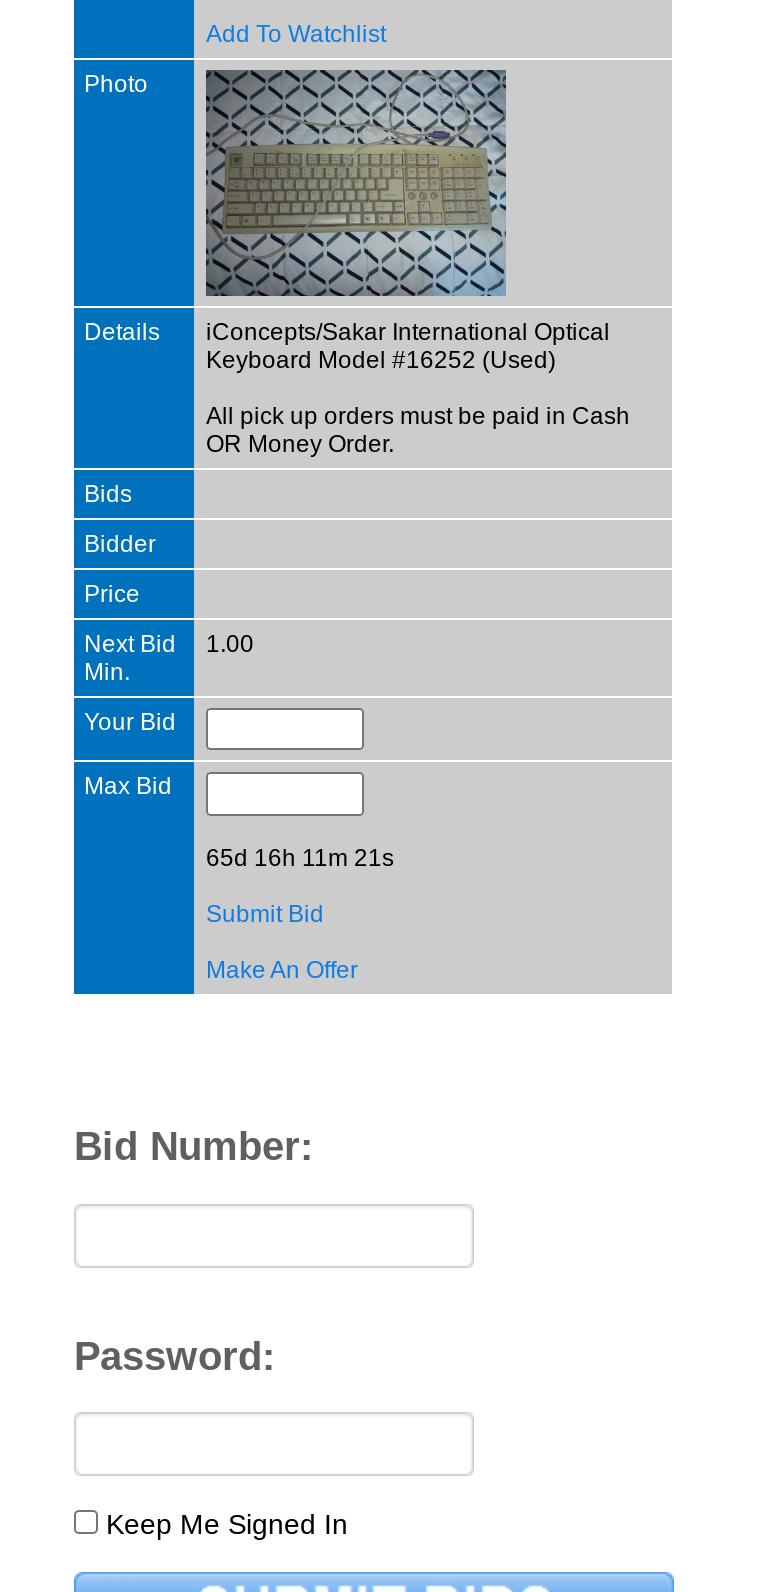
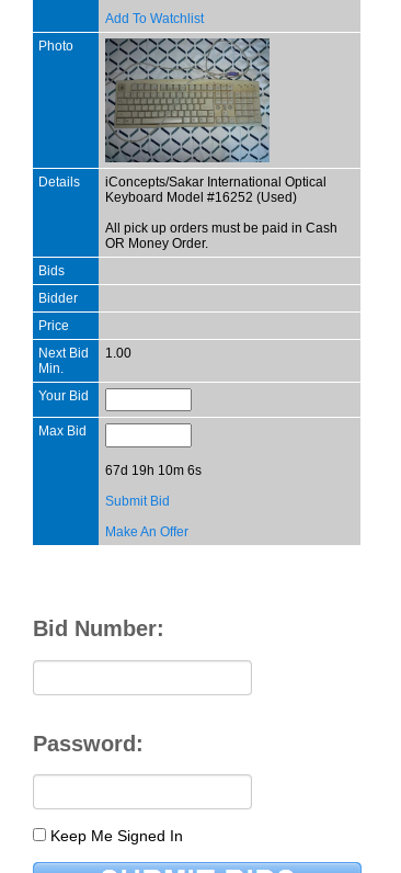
- 65d 16h 11m 21s
+ 67d 19h 10m 6s
